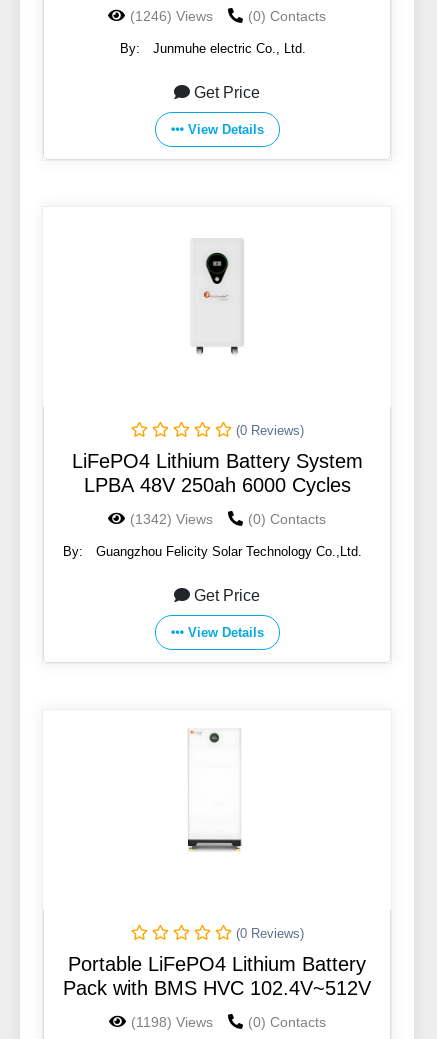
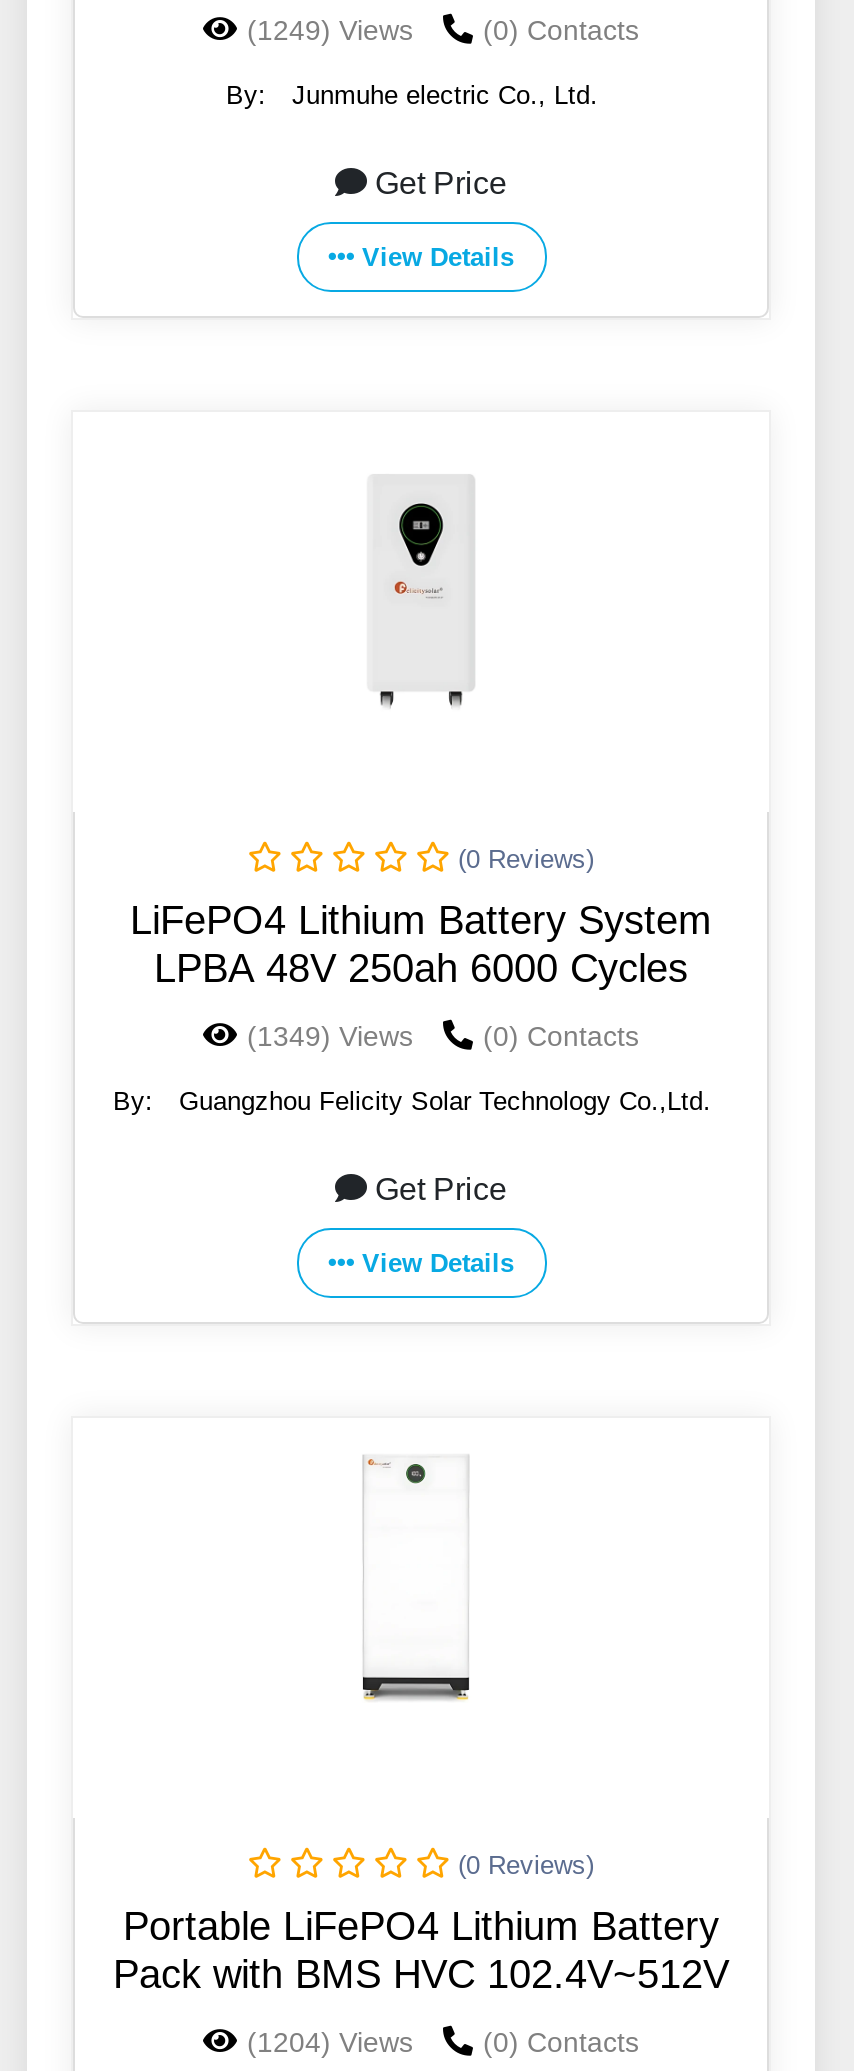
- (1246) Views
+ (1249) Views

- (1342) Views
+ (1349) Views

- (1198) Views
+ (1204) Views
